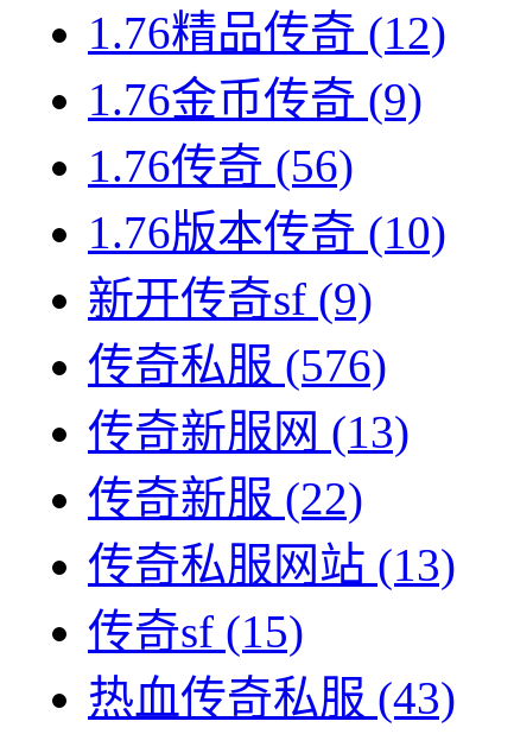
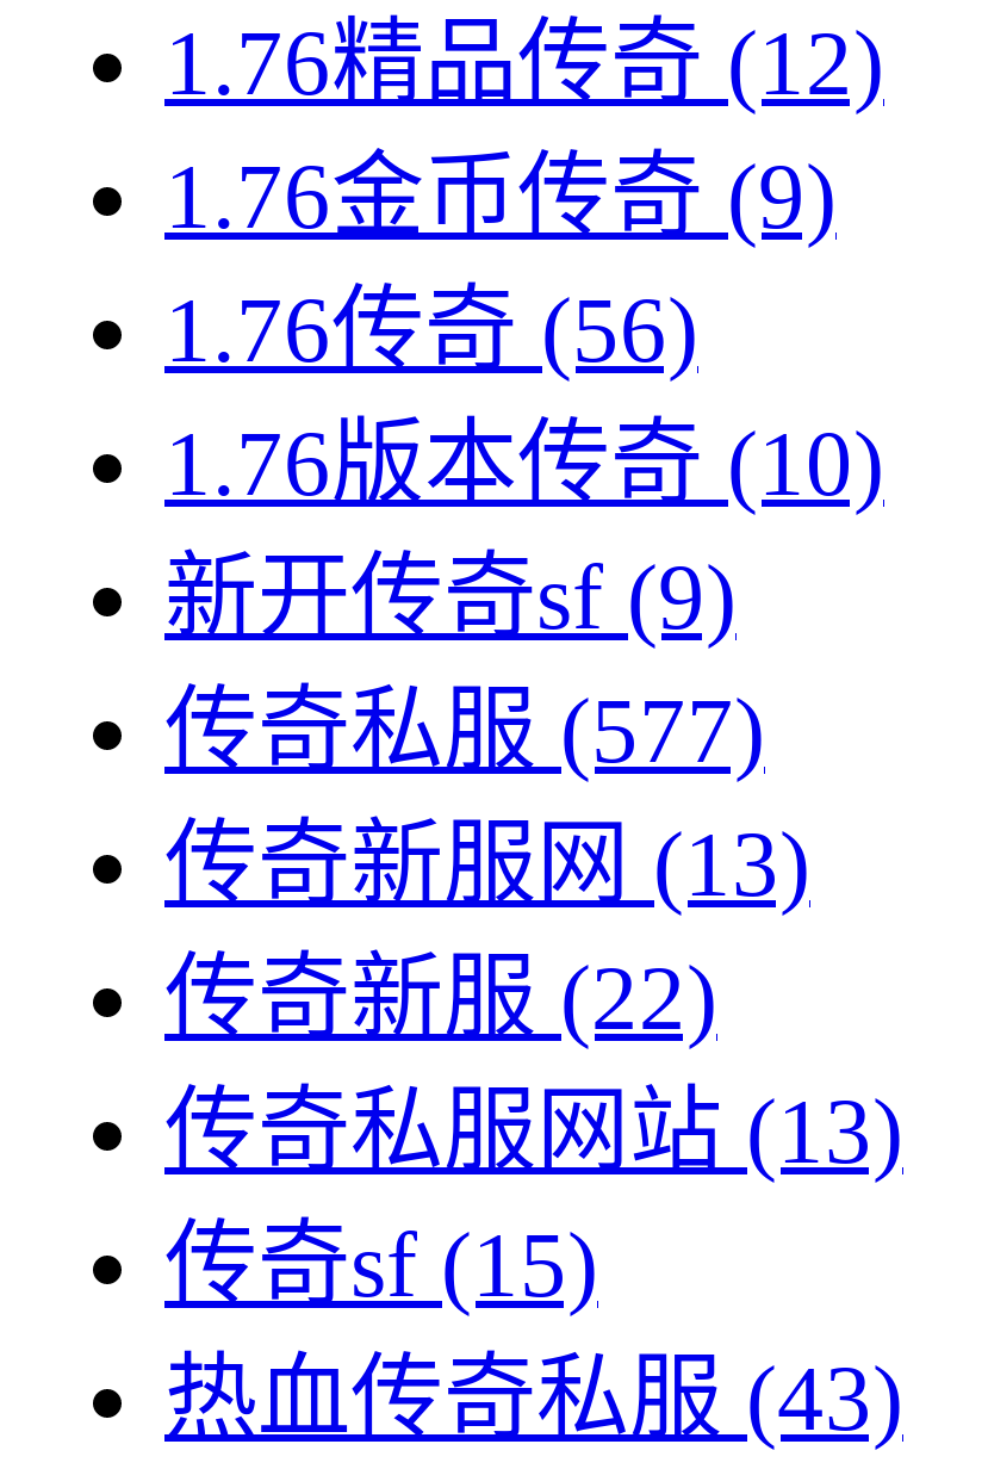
- 传奇私服(576)
+ 传奇私服(577)
